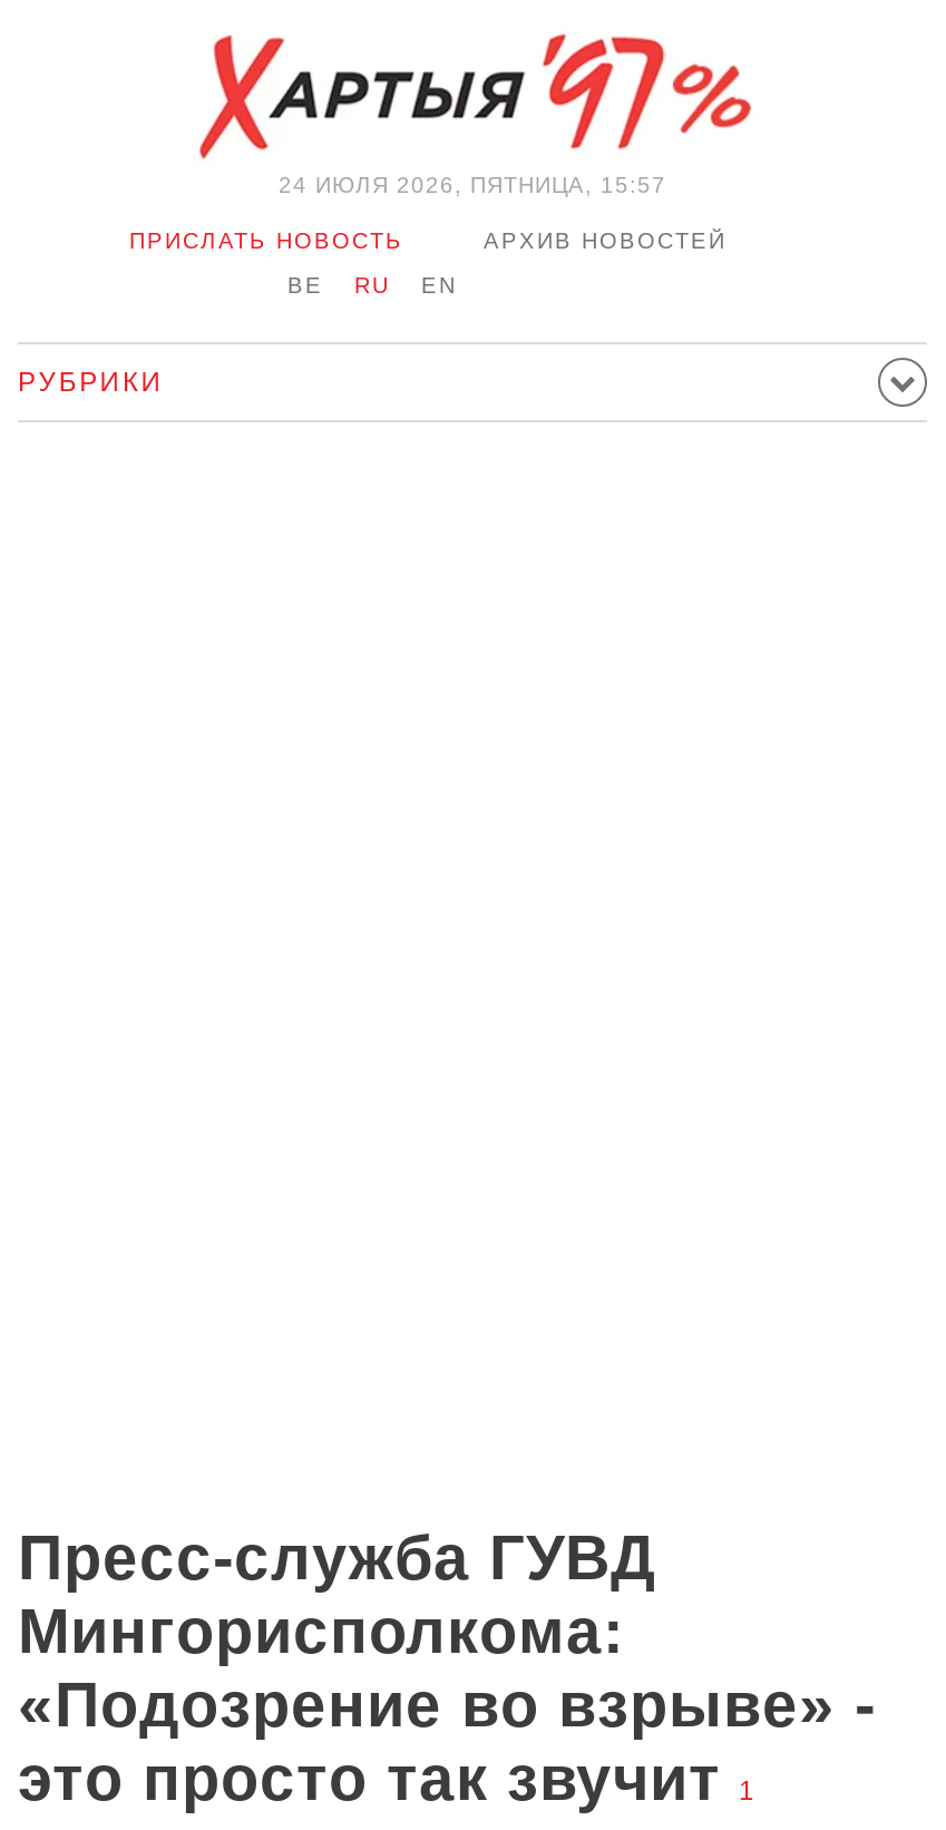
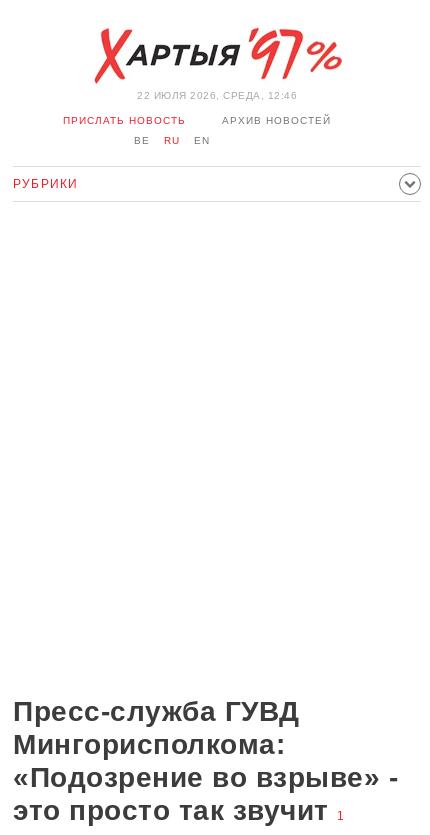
- 24 ИЮЛЯ 2026, ПЯТНИЦА, 15:57
+ 22 ИЮЛЯ 2026, СРЕДА, 12:46
